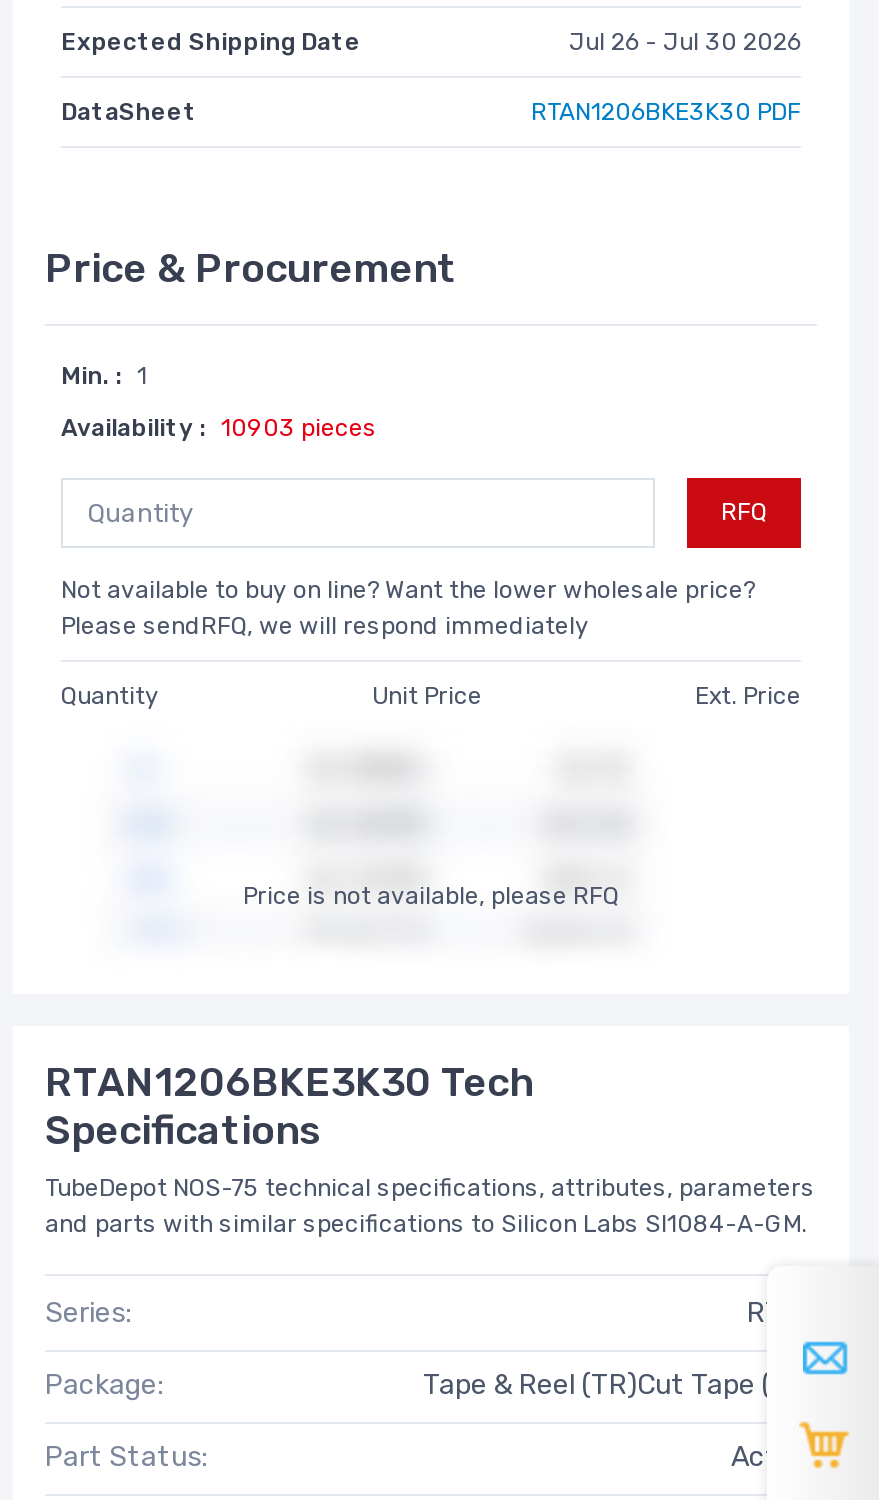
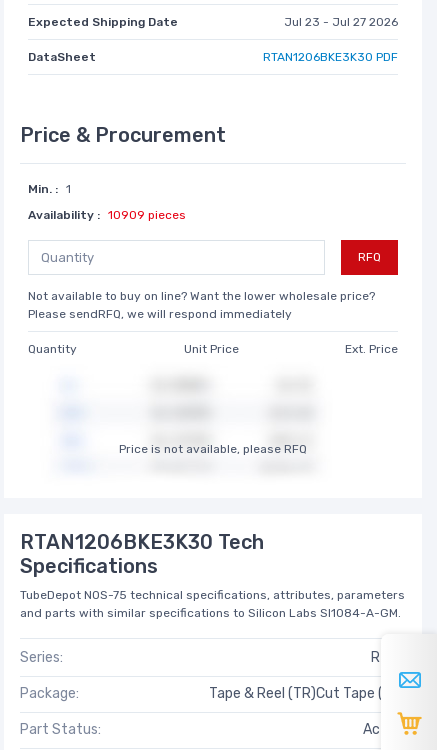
- Jul 26 - Jul 30 2026
+ Jul 23 - Jul 27 2026

- Availability : 10903 pieces
+ Availability : 10909 pieces
